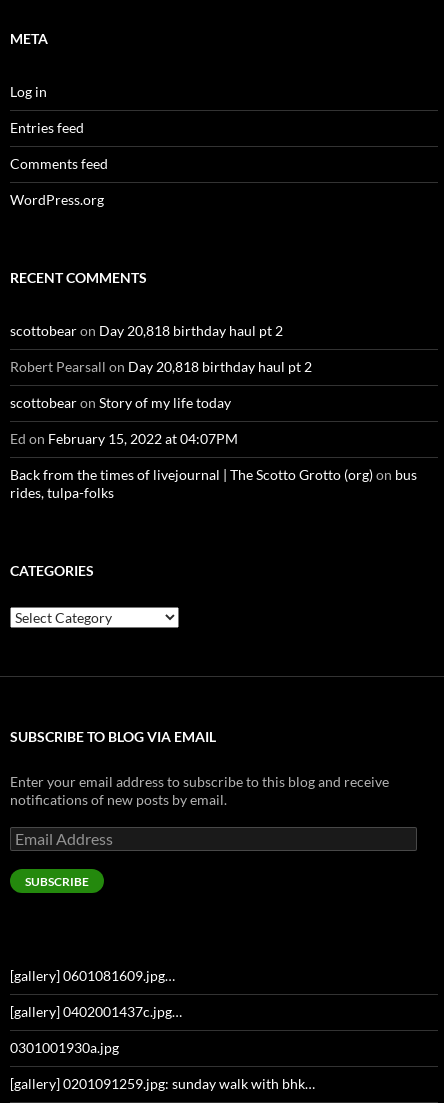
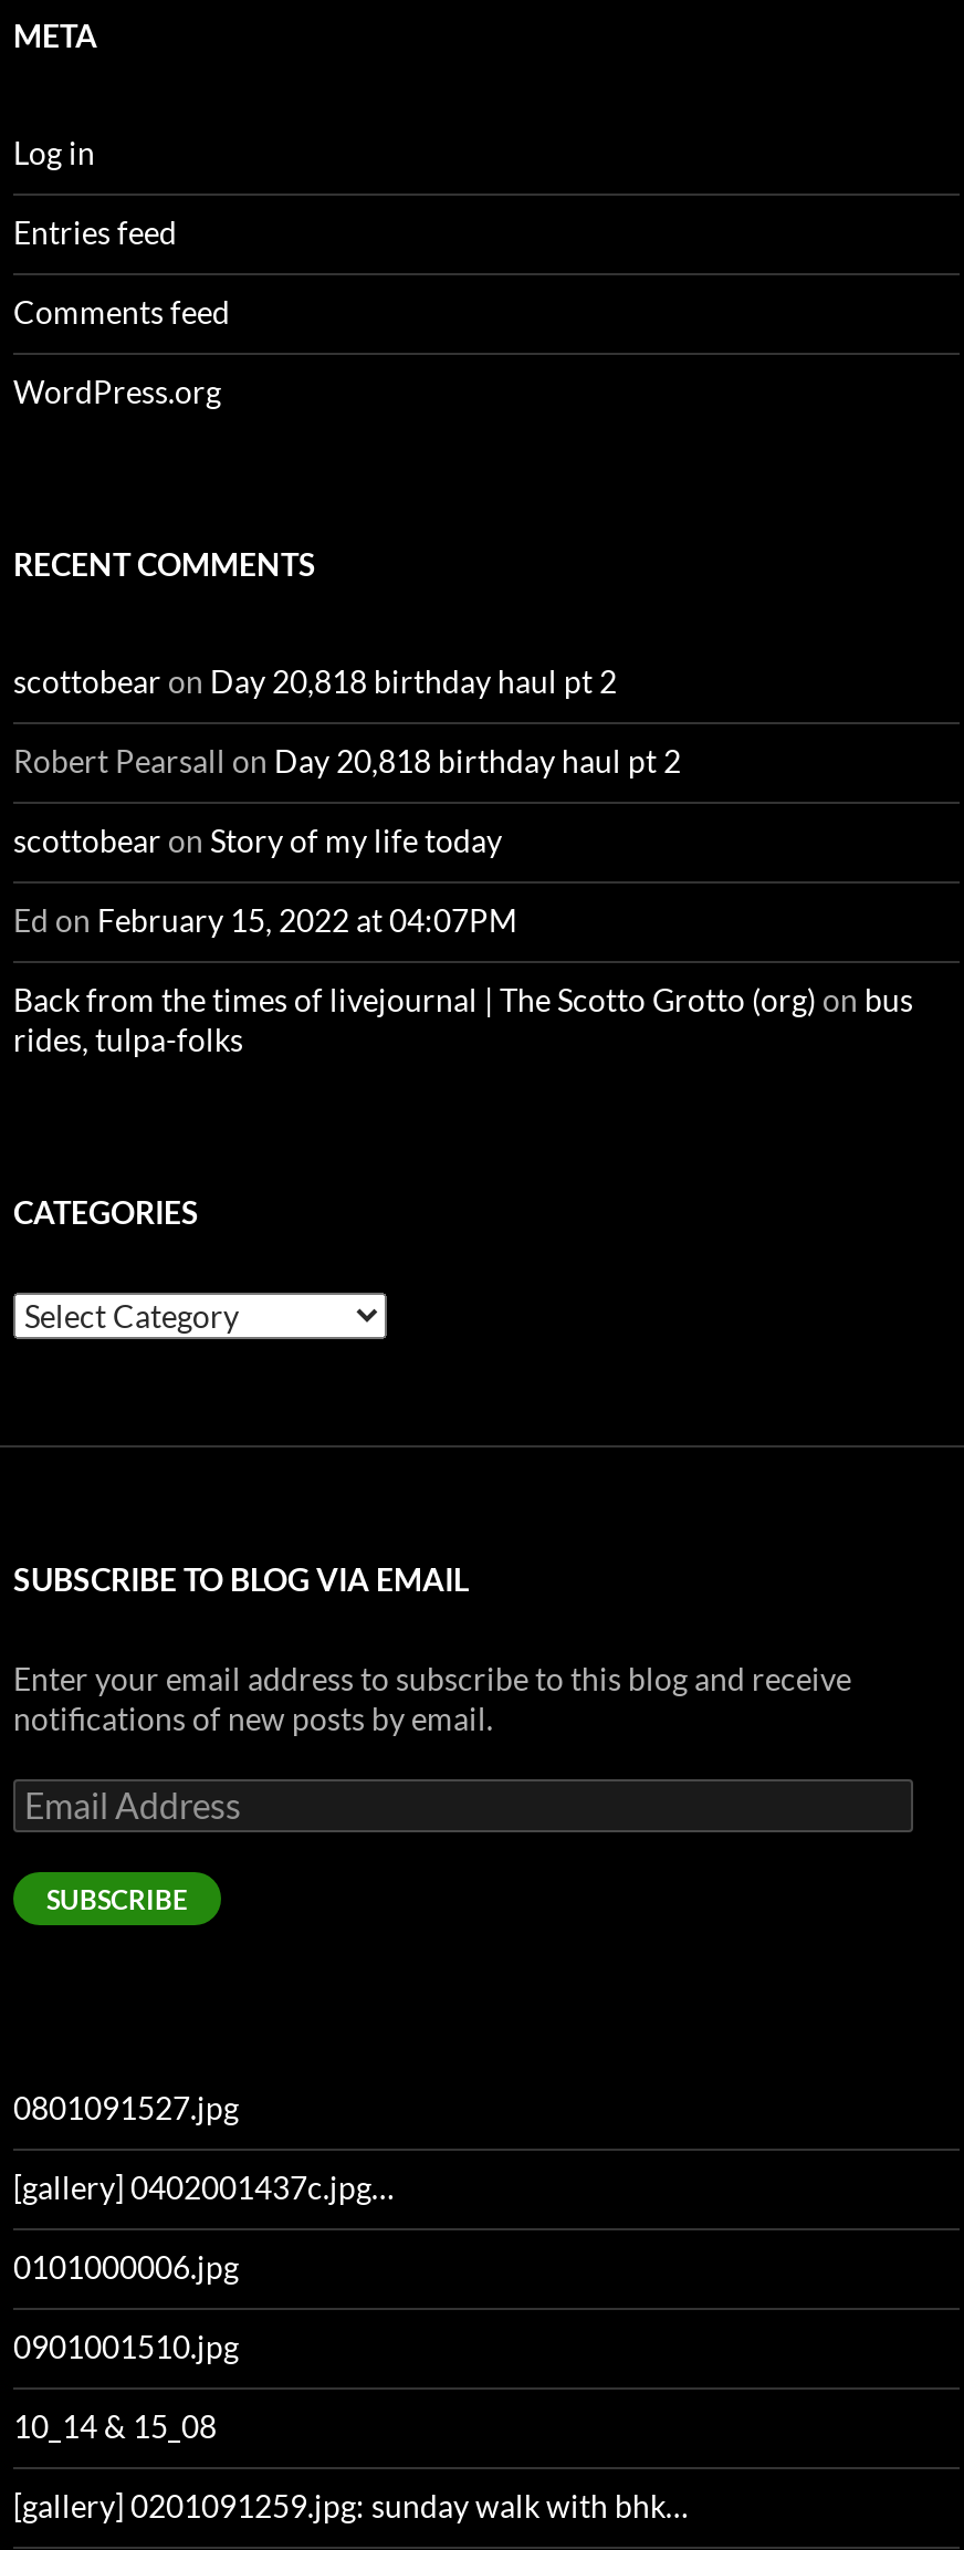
- [gallery] 0601081609.jpg…
+ 0801091527.jpg

- 0301001930a.jpg
+ 0101000006.jpg
+ 0901001510.jpg
+ 10_14 & 15_08
